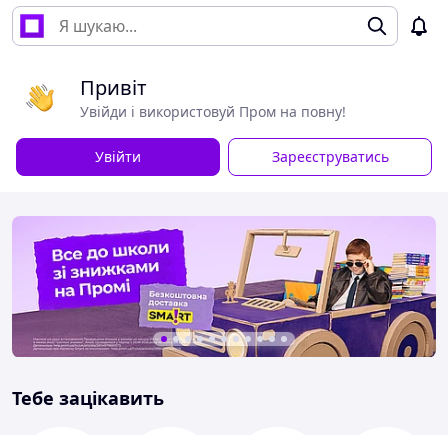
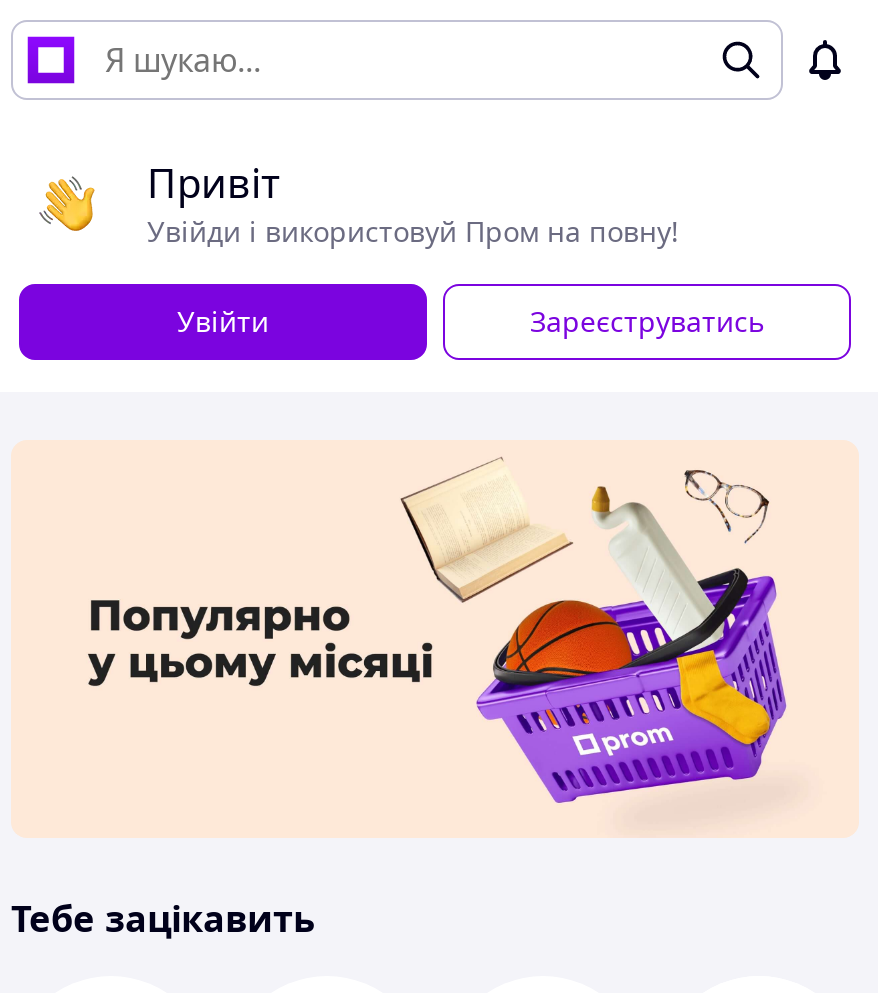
- [image]
+ [image]
